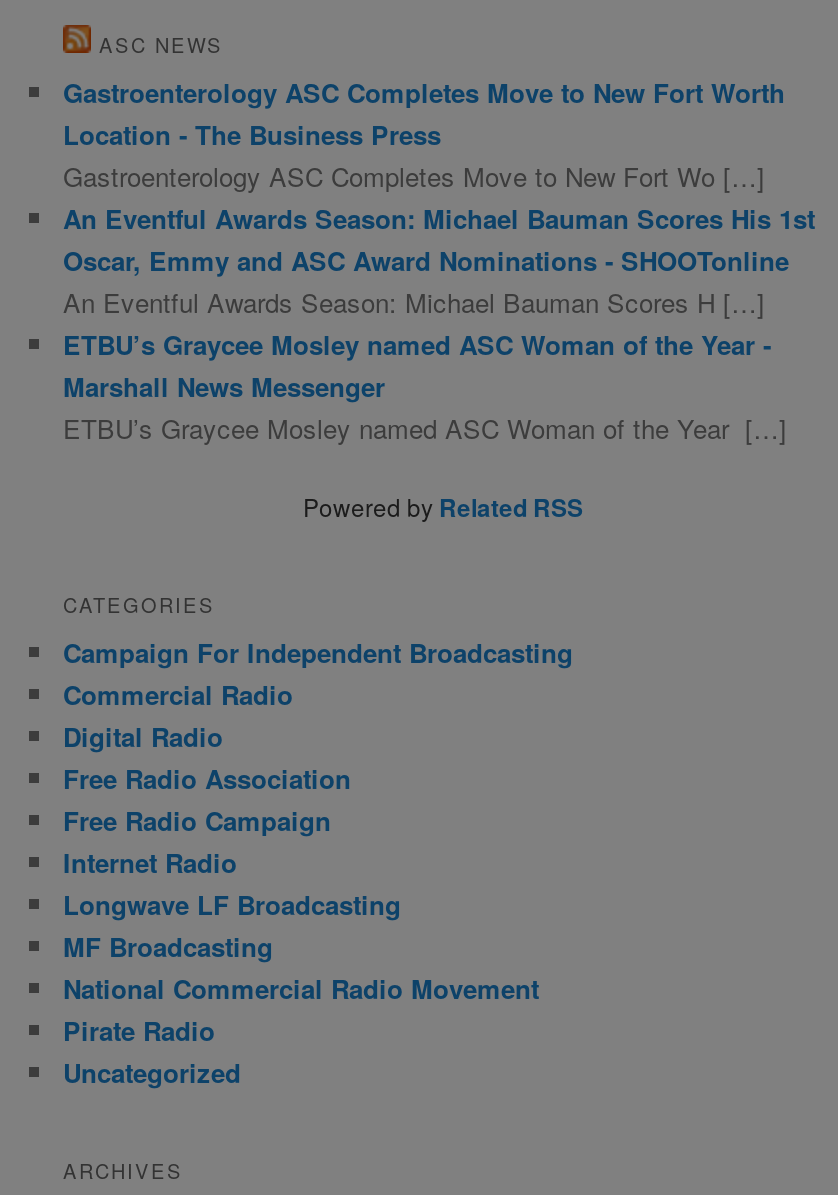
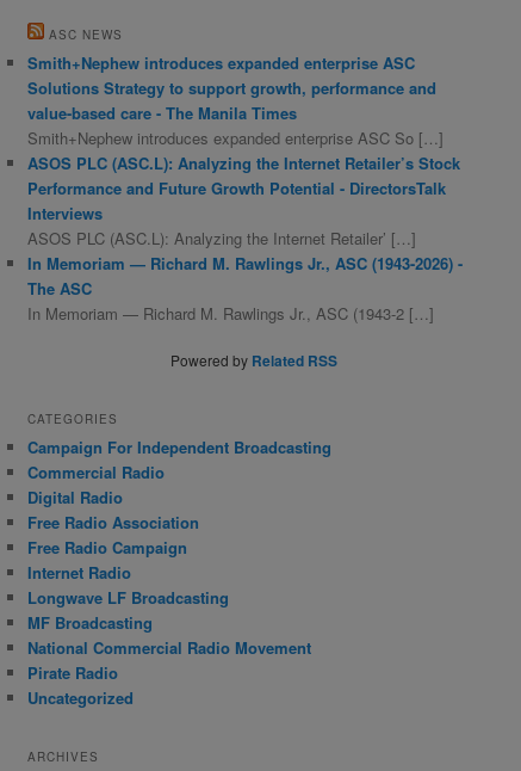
- Gastroenterology ASC Completes Move to New Fort Worth
- Location - The Business Press
- Gastroenterology ASC Completes Move to New Fort Wo […]
- An Eventful Awards Season: Michael Bauman Scores His 1st
- Oscar, Emmy and ASC Award Nominations - SHOOTonline
- An Eventful Awards Season: Michael Bauman Scores H […]
- ETBU’s Graycee Mosley named ASC Woman of the Year -
- Marshall News Messenger
- ETBU’s Graycee Mosley named ASC Woman of the Year […]
+ Smith+Nephew introduces expanded enterprise ASC
+ Solutions Strategy to support growth, performance and
+ value-based care - The Manila Times
+ Smith+Nephew introduces expanded enterprise ASC So […]
+ ASOS PLC (ASC.L): Analyzing the Internet Retailer’s Stock
+ Performance and Future Growth Potential - DirectorsTalk
+ Interviews
+ ASOS PLC (ASC.L): Analyzing the Internet Retailer’ […]
+ In Memoriam — Richard M. Rawlings Jr., ASC (1943-2026) -
+ The ASC
+ In Memoriam — Richard M. Rawlings Jr., ASC (1943-2 […]
